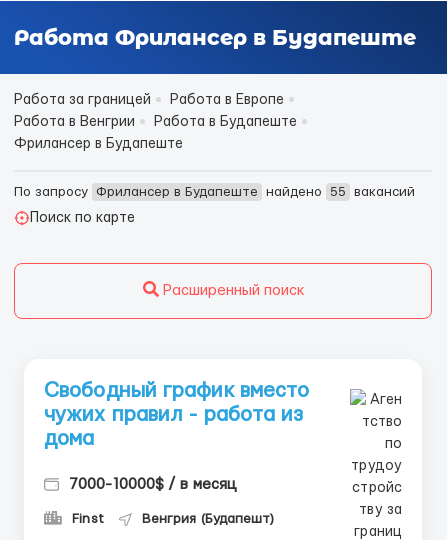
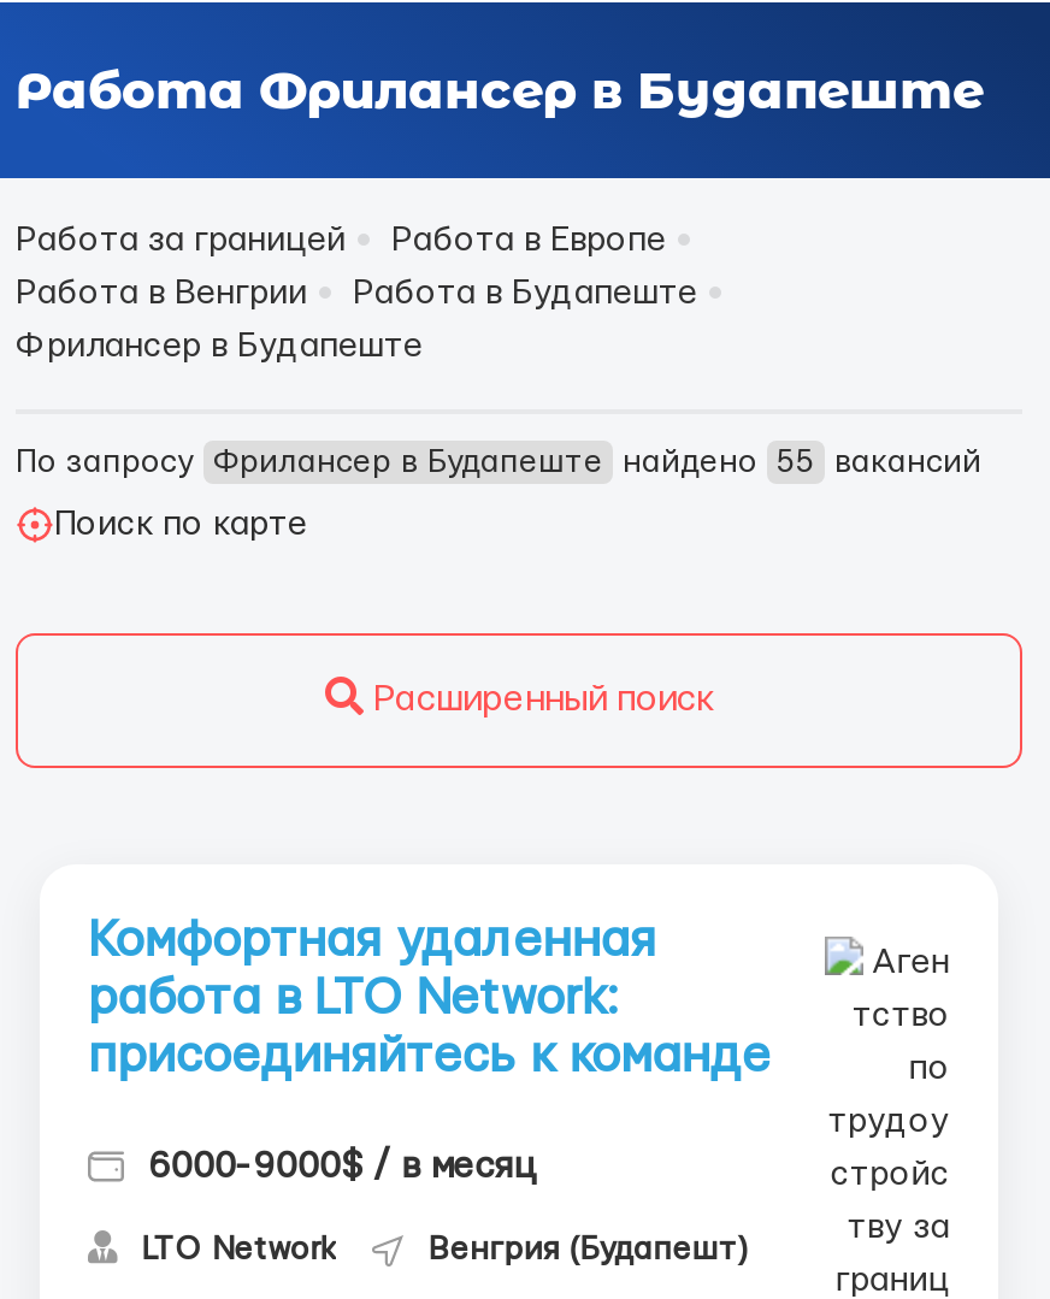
- Свободный график вместо
- чужих правил - работа из
- дома
+ Комфортная удаленная
+ работа в LTO Network:
+ присоединяйтесь к команде

- 7000-10000$ / в месяц
+ 6000-9000$ / в месяц

- Finst
+ LTO Network
